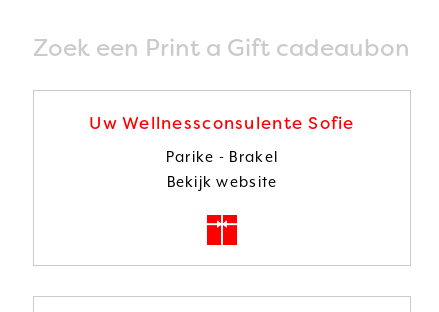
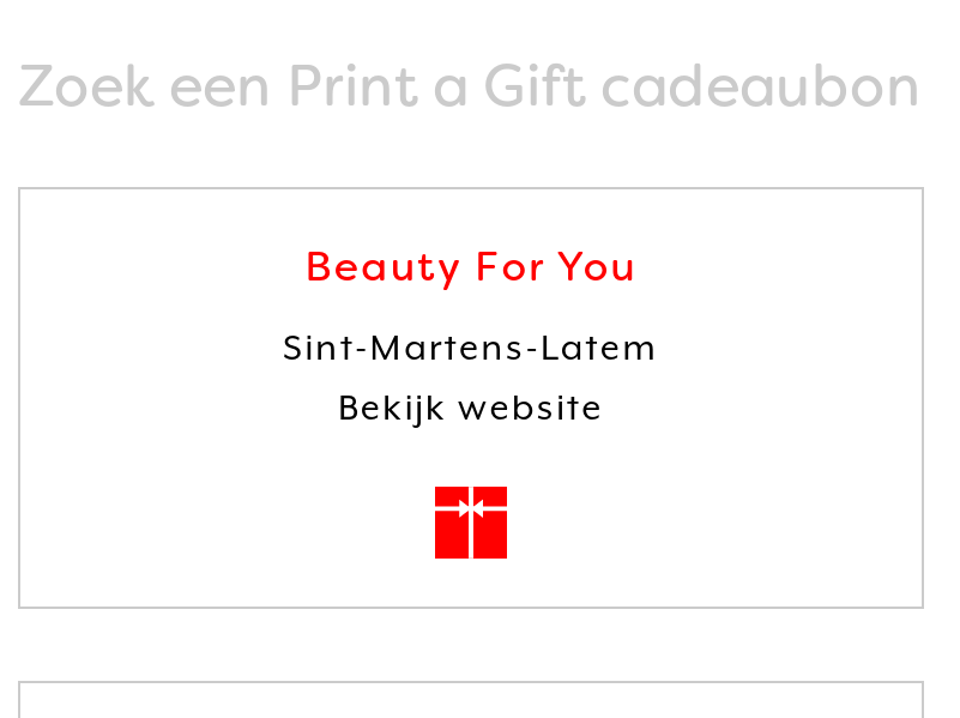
- Uw Wellnessconsulente Sofie
+ Beauty For You

- Parike - Brakel
+ Sint-Martens-Latem
